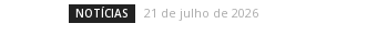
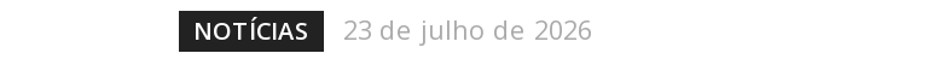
- NOTÍCIAS 21 de julho de 2026
+ NOTÍCIAS 23 de julho de 2026
